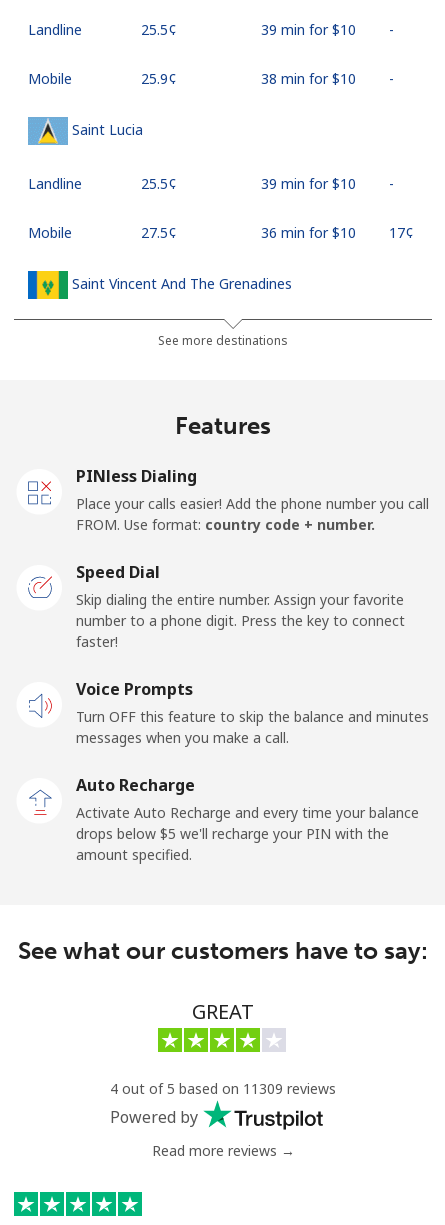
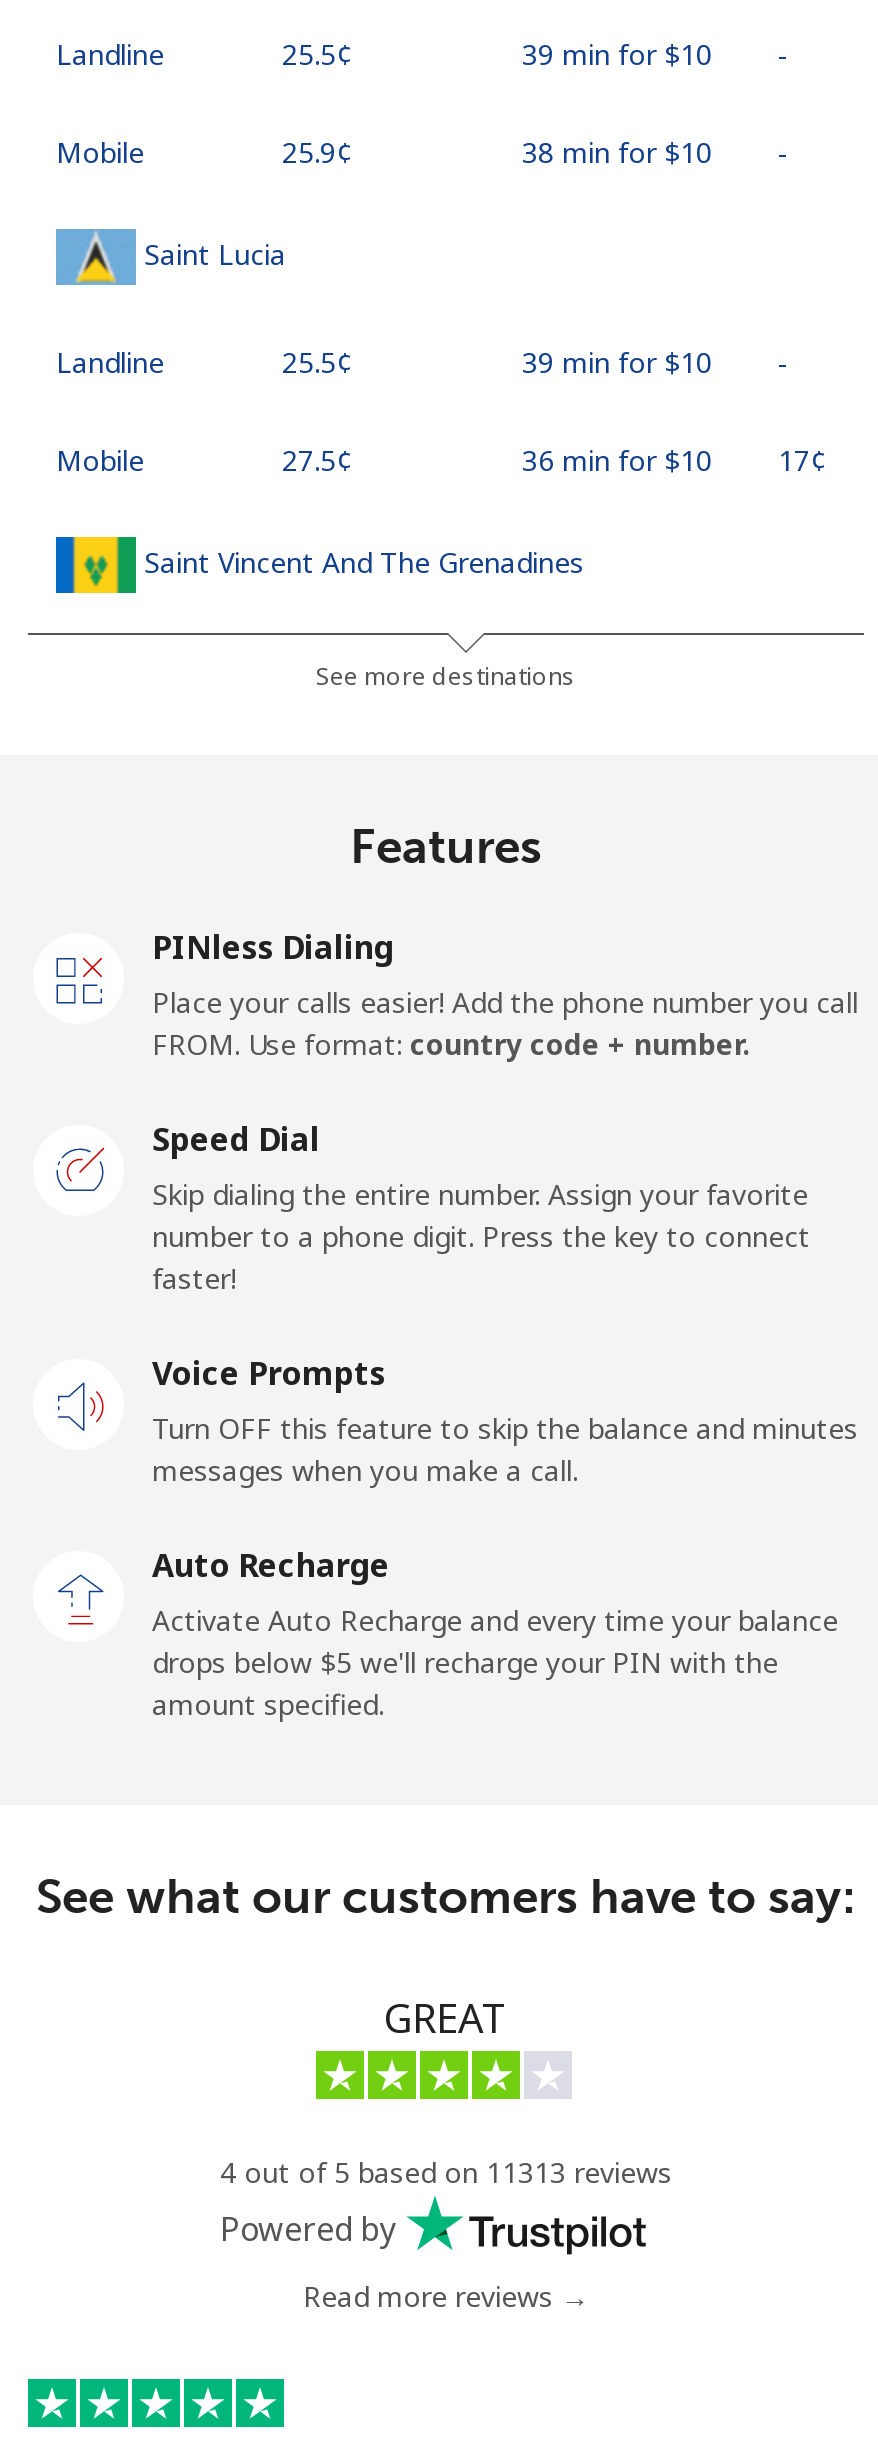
- 4 out of 5 based on 11309 reviews
+ 4 out of 5 based on 11313 reviews
